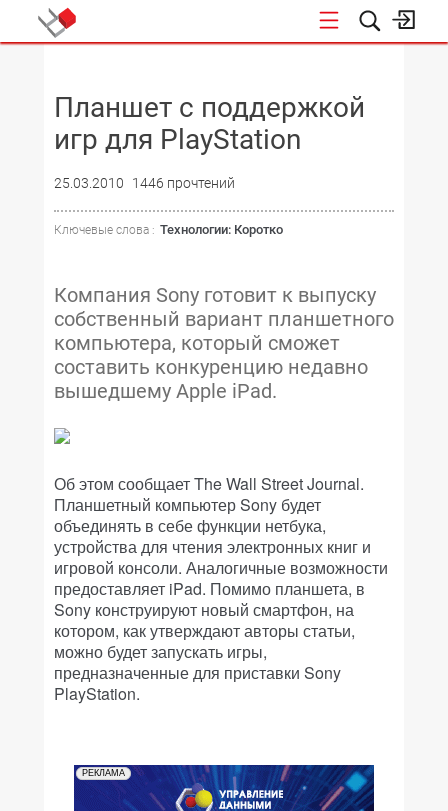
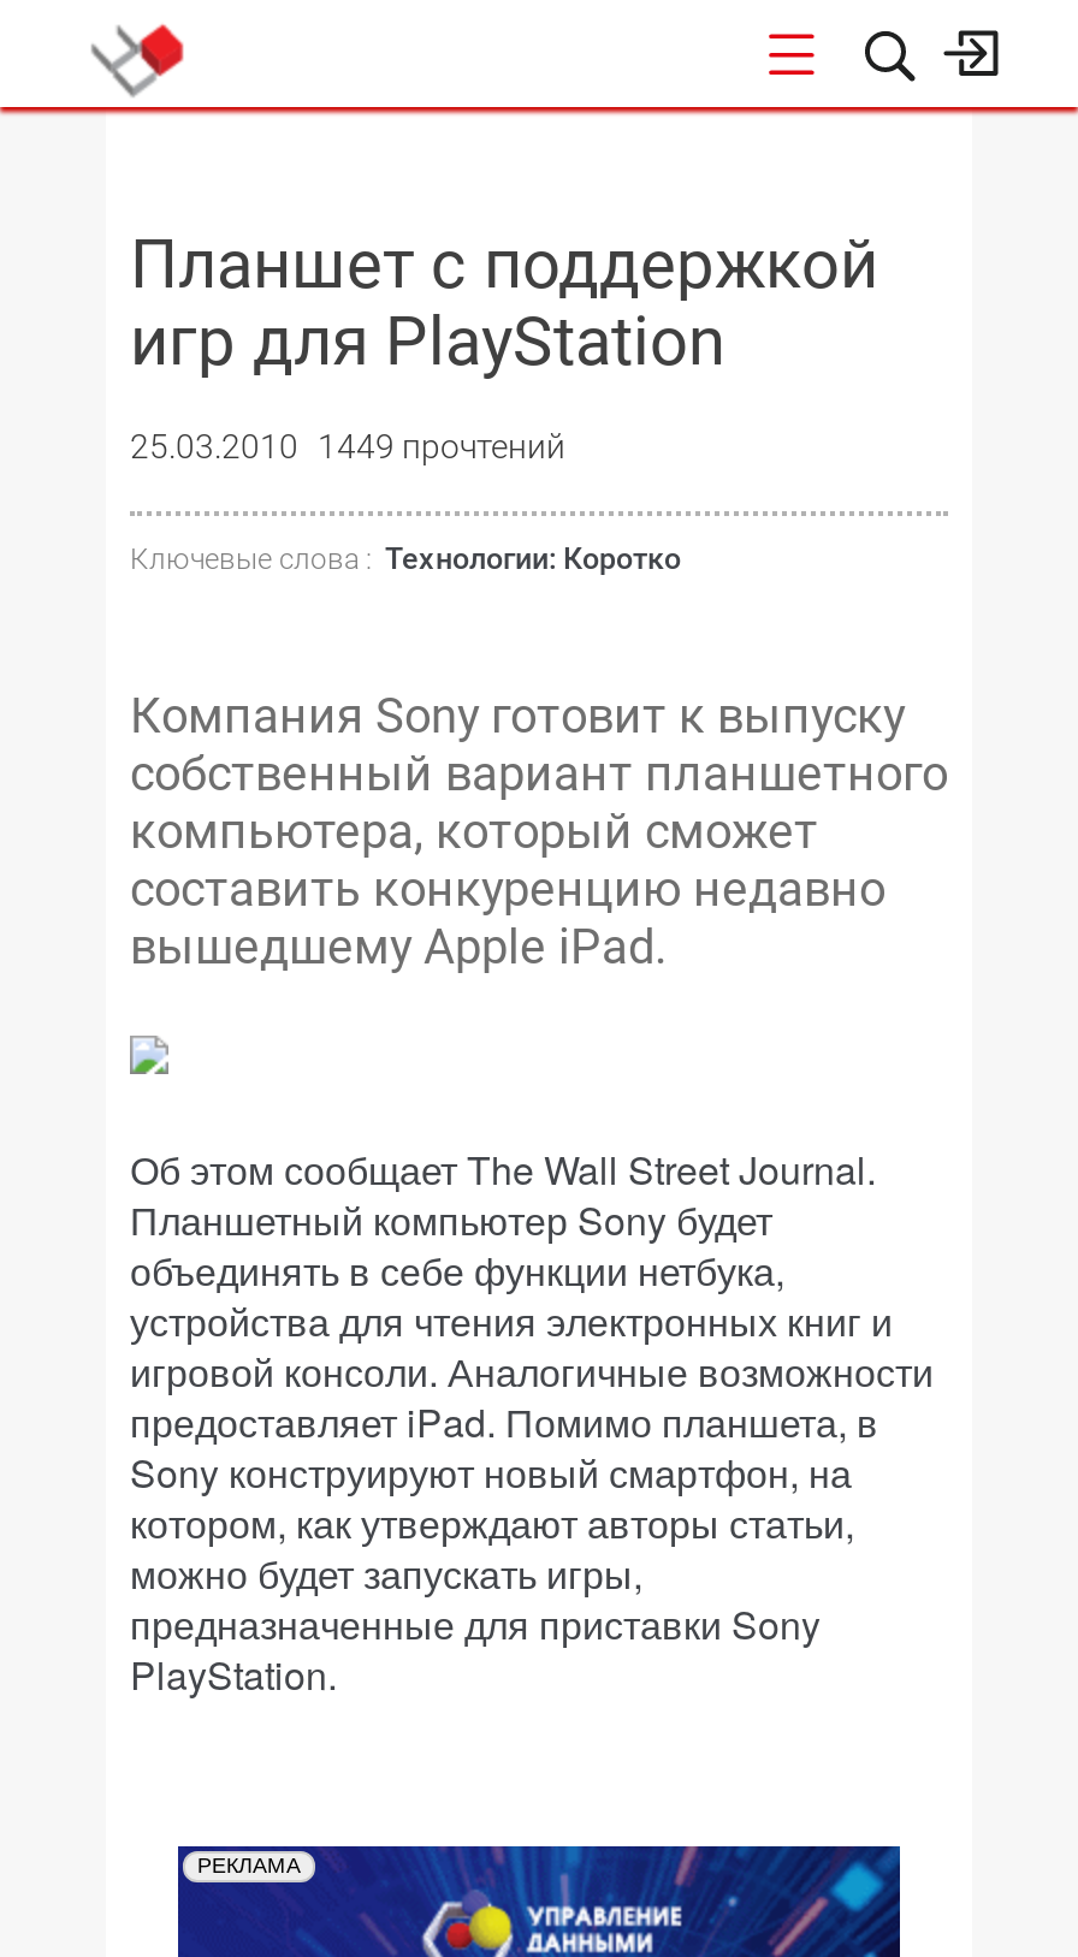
- 25.03.2010 1446 прочтений
+ 25.03.2010 1449 прочтений
